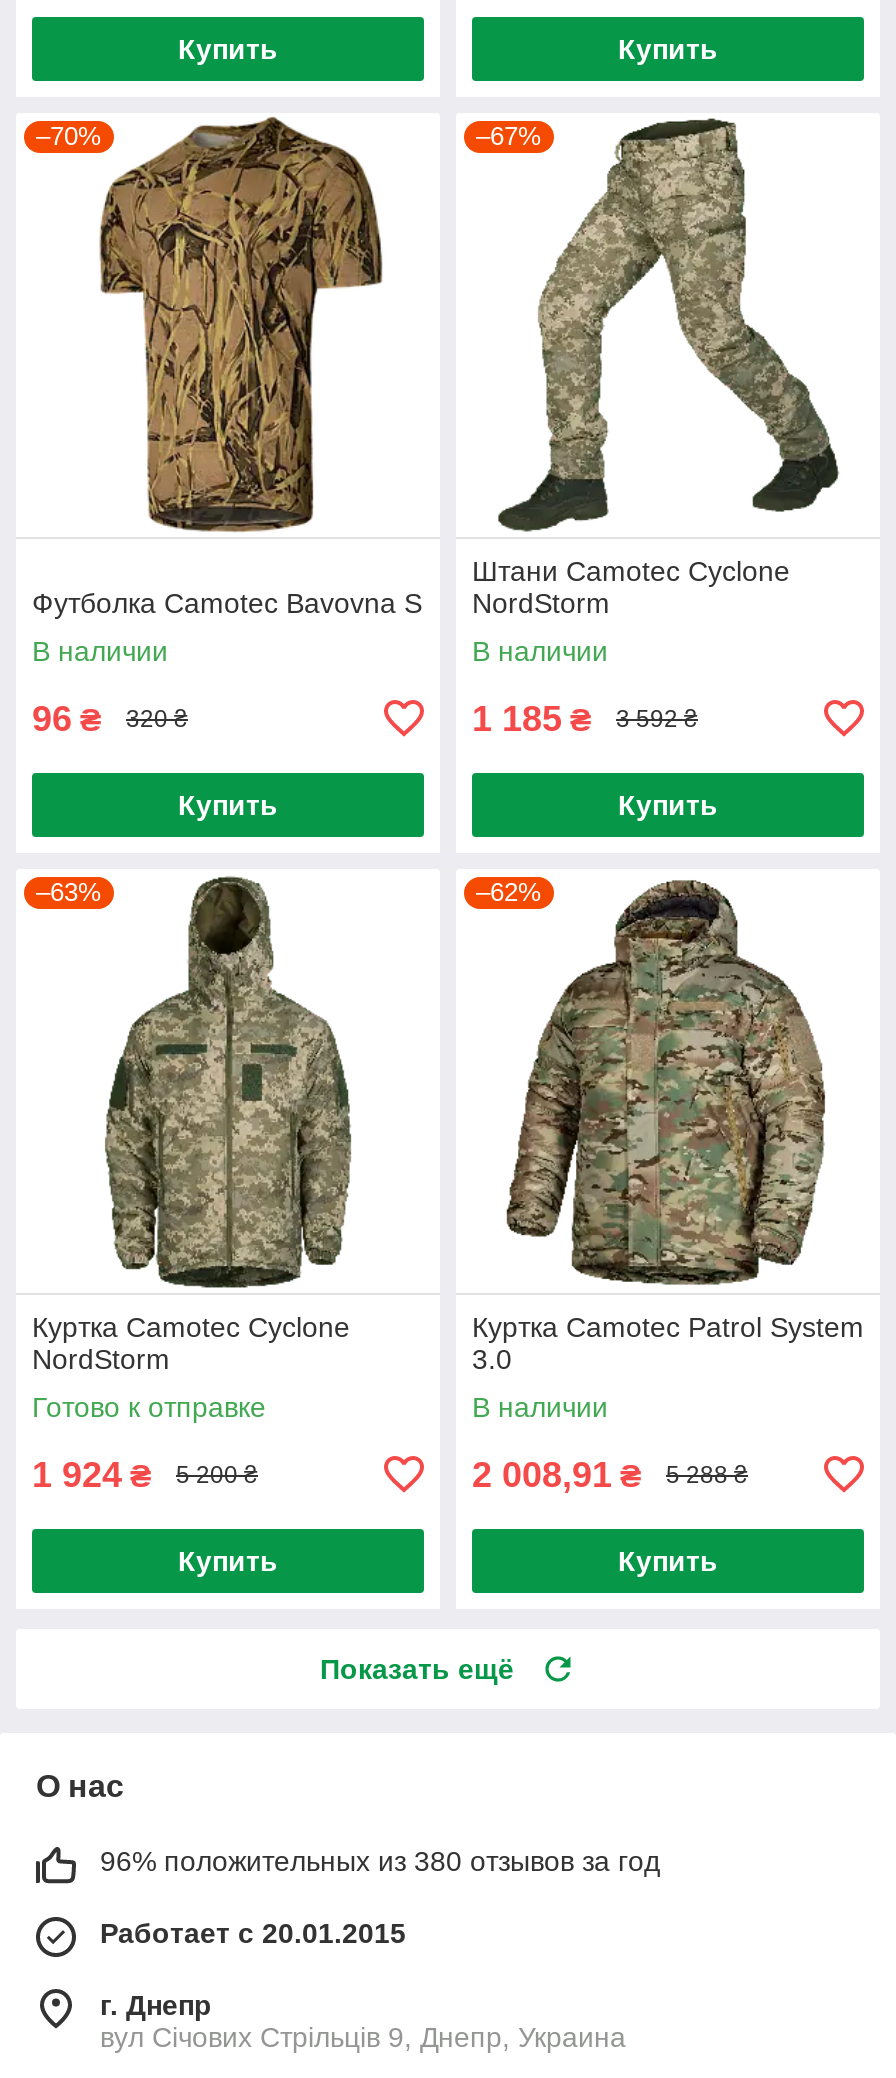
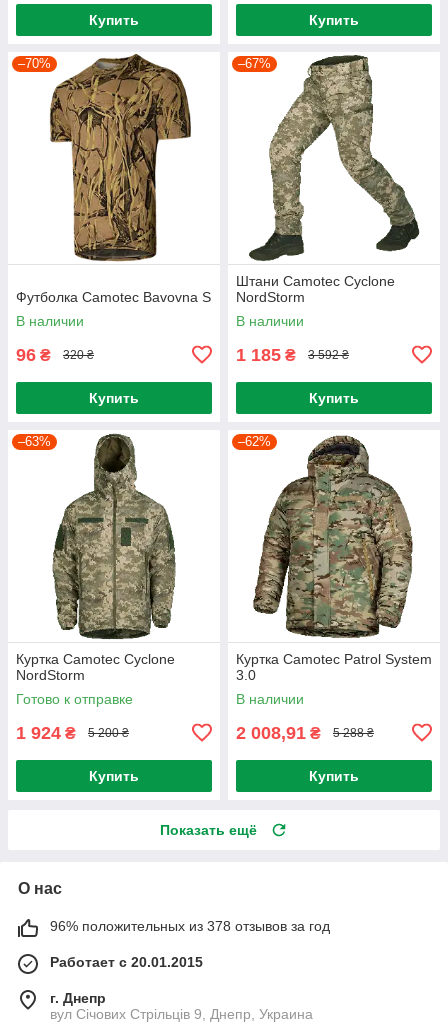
- 96% положительных из 380 отзывов за год
+ 96% положительных из 378 отзывов за год
